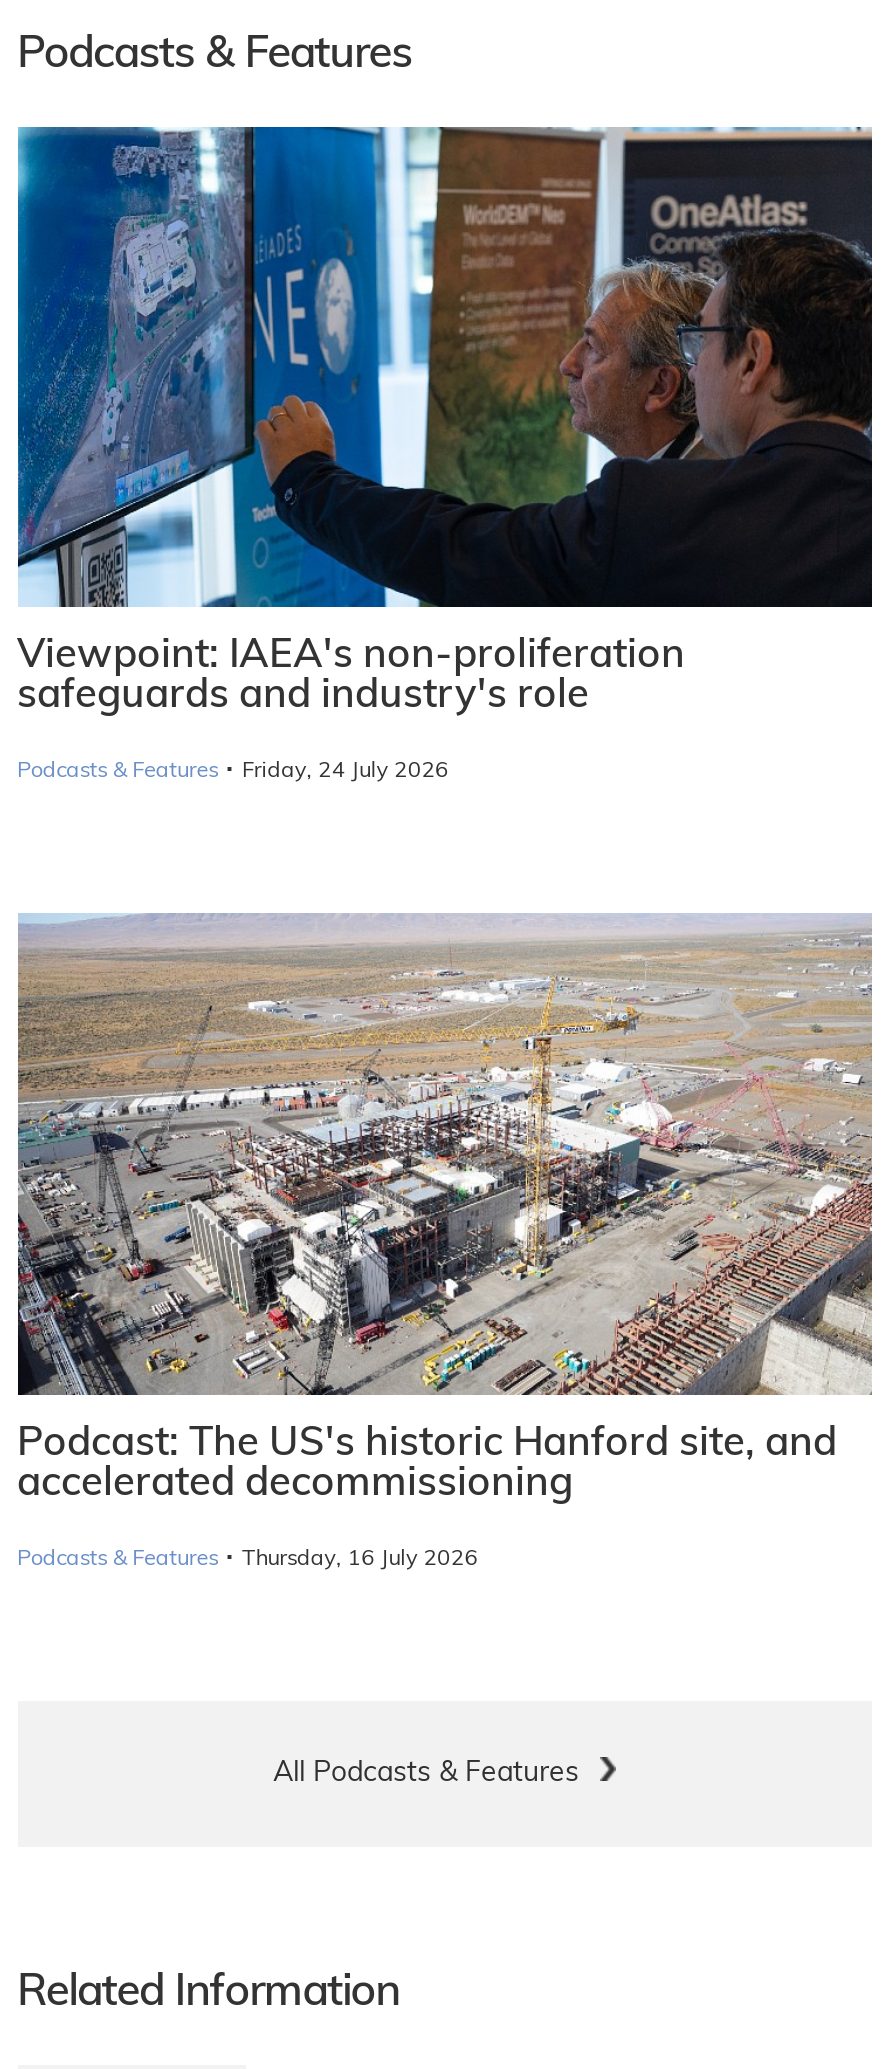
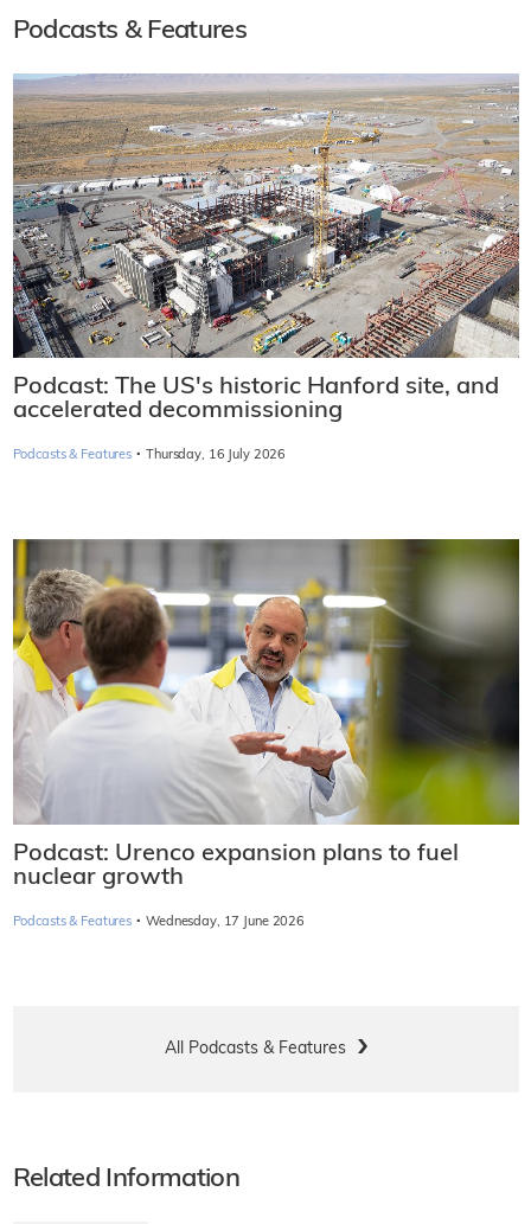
- [image]
- Viewpoint: IAEA's non-proliferation
- safeguards and industry's role
- Podcasts & Features · Friday, 24 July 2026

moved up: [image] | Podcast: The US's historic Hanford site, and | accelerated decommissioning | Podcasts & Features · Thursday, 16 July 2026

+ [image]
+ Podcast: Urenco expansion plans to fuel
+ nuclear growth
+ Podcasts & Features · Wednesday, 17 June 2026
